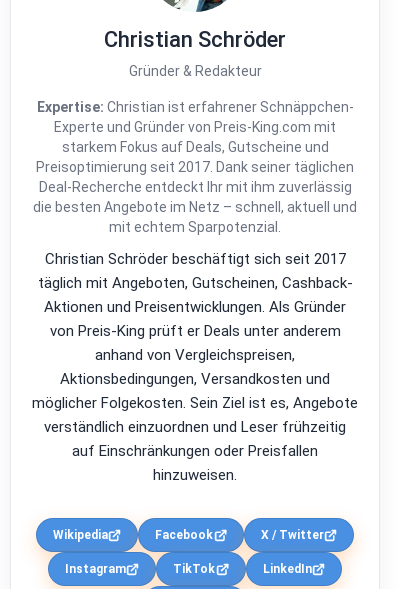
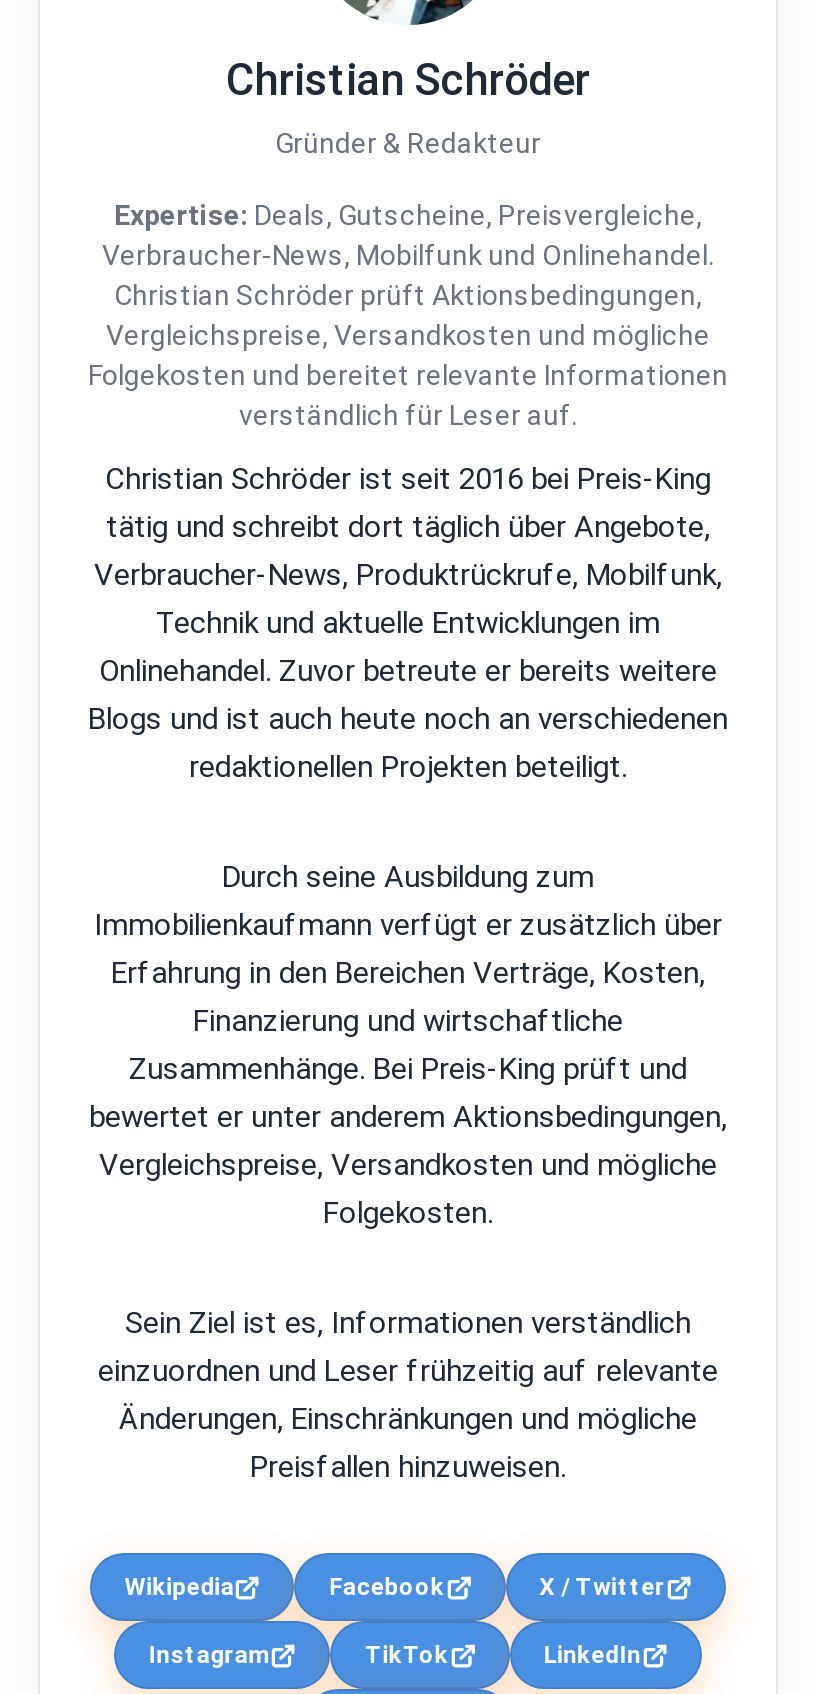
- Expertise: Christian ist erfahrener Schnäppchen-
- Experte und Gründer von Preis-King.com mit
- starkem Fokus auf Deals, Gutscheine und
- Preisoptimierung seit 2017. Dank seiner täglichen
- Deal-Recherche entdeckt Ihr mit ihm zuverlässig
- die besten Angebote im Netz – schnell, aktuell und
- mit echtem Sparpotenzial.
- Christian Schröder beschäftigt sich seit 2017
- täglich mit Angeboten, Gutscheinen, Cashback-
- Aktionen und Preisentwicklungen. Als Gründer
- von Preis-King prüft er Deals unter anderem
- anhand von Vergleichspreisen,
- Aktionsbedingungen, Versandkosten und
- möglicher Folgekosten. Sein Ziel ist es, Angebote
- verständlich einzuordnen und Leser frühzeitig
- auf Einschränkungen oder Preisfallen
- hinzuweisen.
+ Expertise: Deals, Gutscheine, Preisvergleiche,
+ Verbraucher-News, Mobilfunk und Onlinehandel.
+ Christian Schröder prüft Aktionsbedingungen,
+ Vergleichspreise, Versandkosten und mögliche
+ Folgekosten und bereitet relevante Informationen
+ verständlich für Leser auf.
+ Christian Schröder ist seit 2016 bei Preis-King
+ tätig und schreibt dort täglich über Angebote,
+ Verbraucher-News, Produktrückrufe, Mobilfunk,
+ Technik und aktuelle Entwicklungen im
+ Onlinehandel. Zuvor betreute er bereits weitere
+ Blogs und ist auch heute noch an verschiedenen
+ redaktionellen Projekten beteiligt.
+ Durch seine Ausbildung zum
+ Immobilienkaufmann verfügt er zusätzlich über
+ Erfahrung in den Bereichen Verträge, Kosten,
+ Finanzierung und wirtschaftliche
+ Zusammenhänge. Bei Preis-King prüft und
+ bewertet er unter anderem Aktionsbedingungen,
+ Vergleichspreise, Versandkosten und mögliche
+ Folgekosten.
+ Sein Ziel ist es, Informationen verständlich
+ einzuordnen und Leser frühzeitig auf relevante
+ Änderungen, Einschränkungen und mögliche
+ Preisfallen hinzuweisen.
